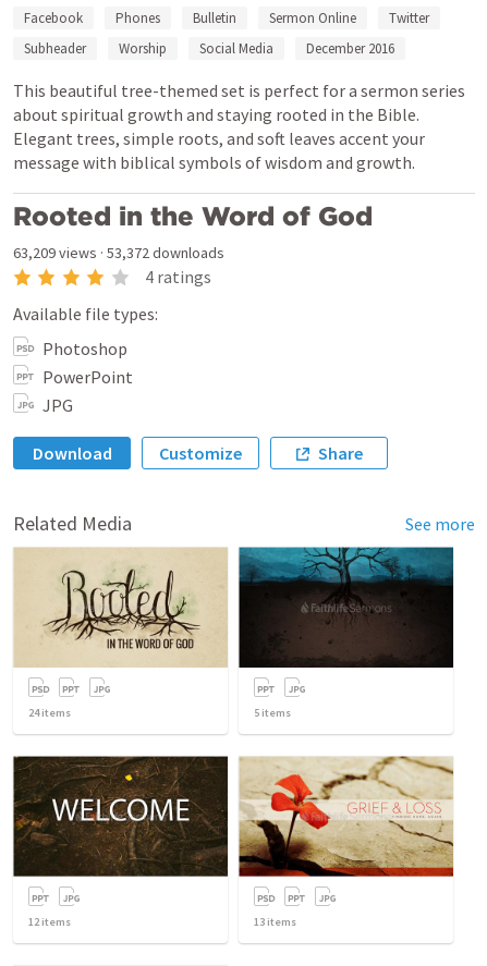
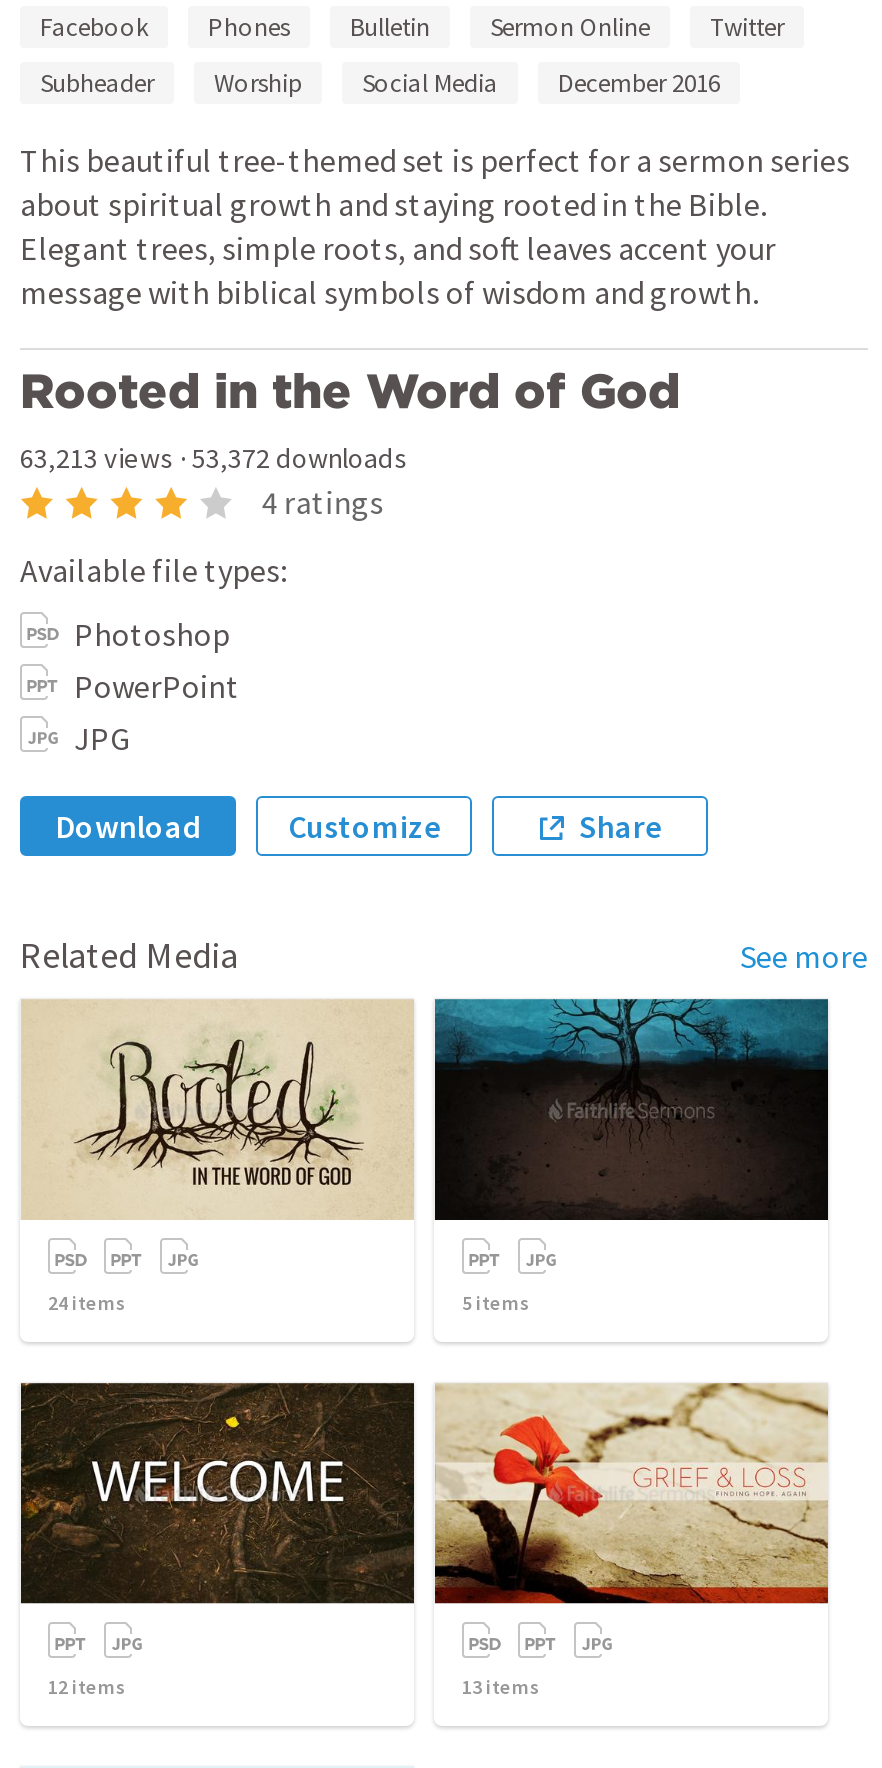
- 63,209 views · 53,372 downloads
+ 63,213 views · 53,372 downloads
